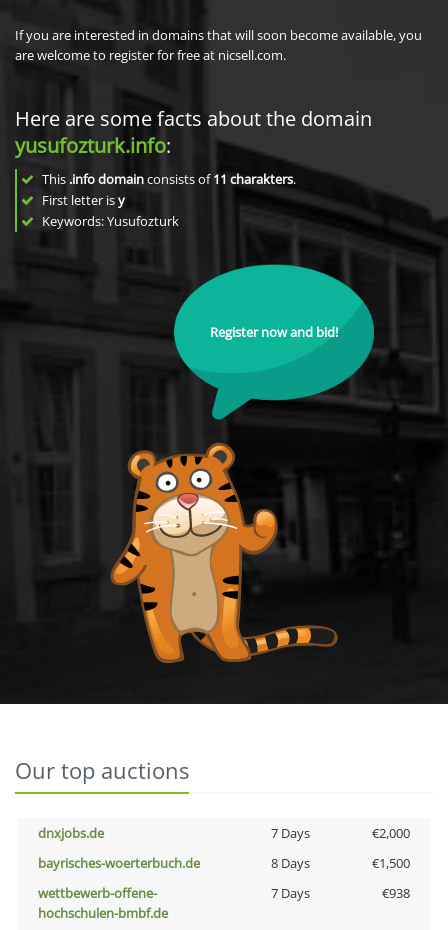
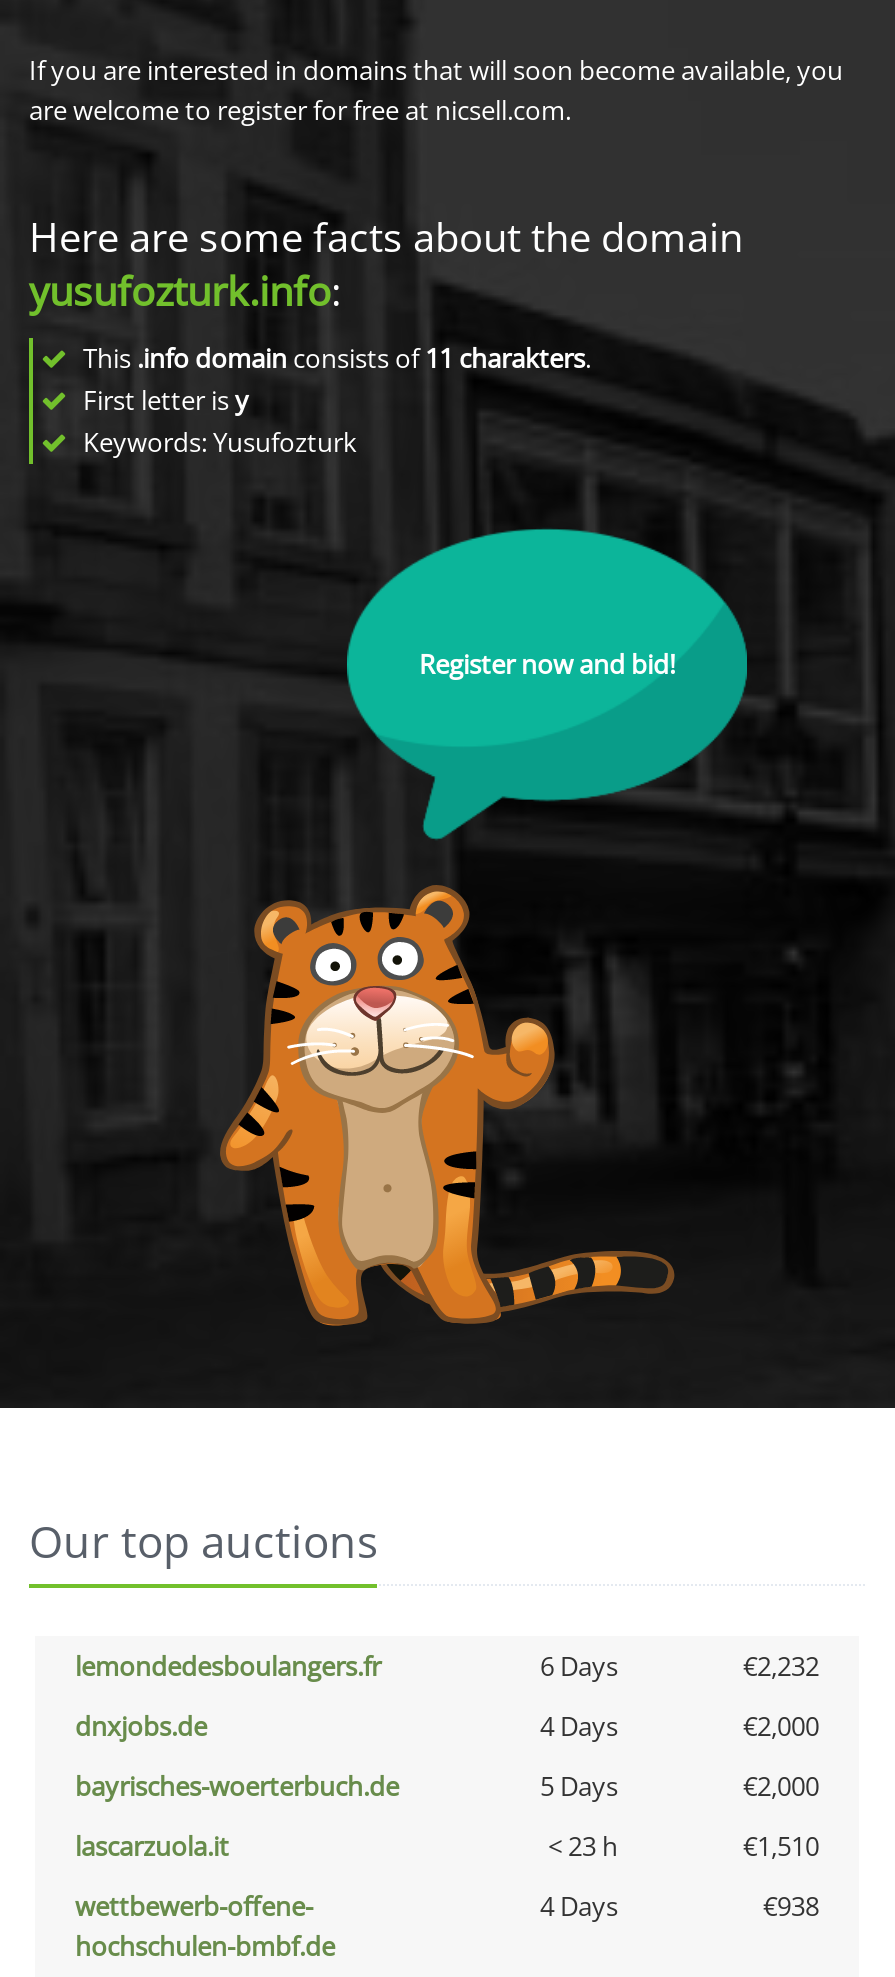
+ lemondedesboulangers.fr
+ 6 Days
+ €2,232

- 7 Days
+ 4 Days

- 8 Days
- €1,500
+ 5 Days
+ €2,000
+ lascarzuola.it
+ < 23 h
+ €1,510

- 7 Days
+ 4 Days
